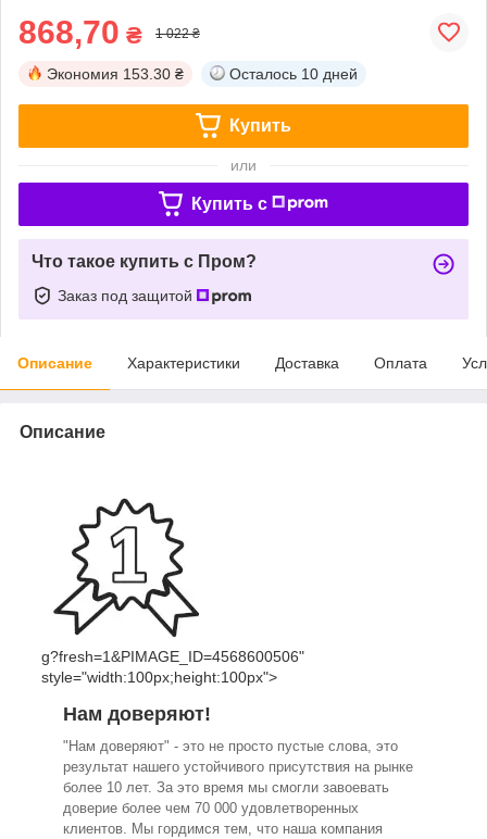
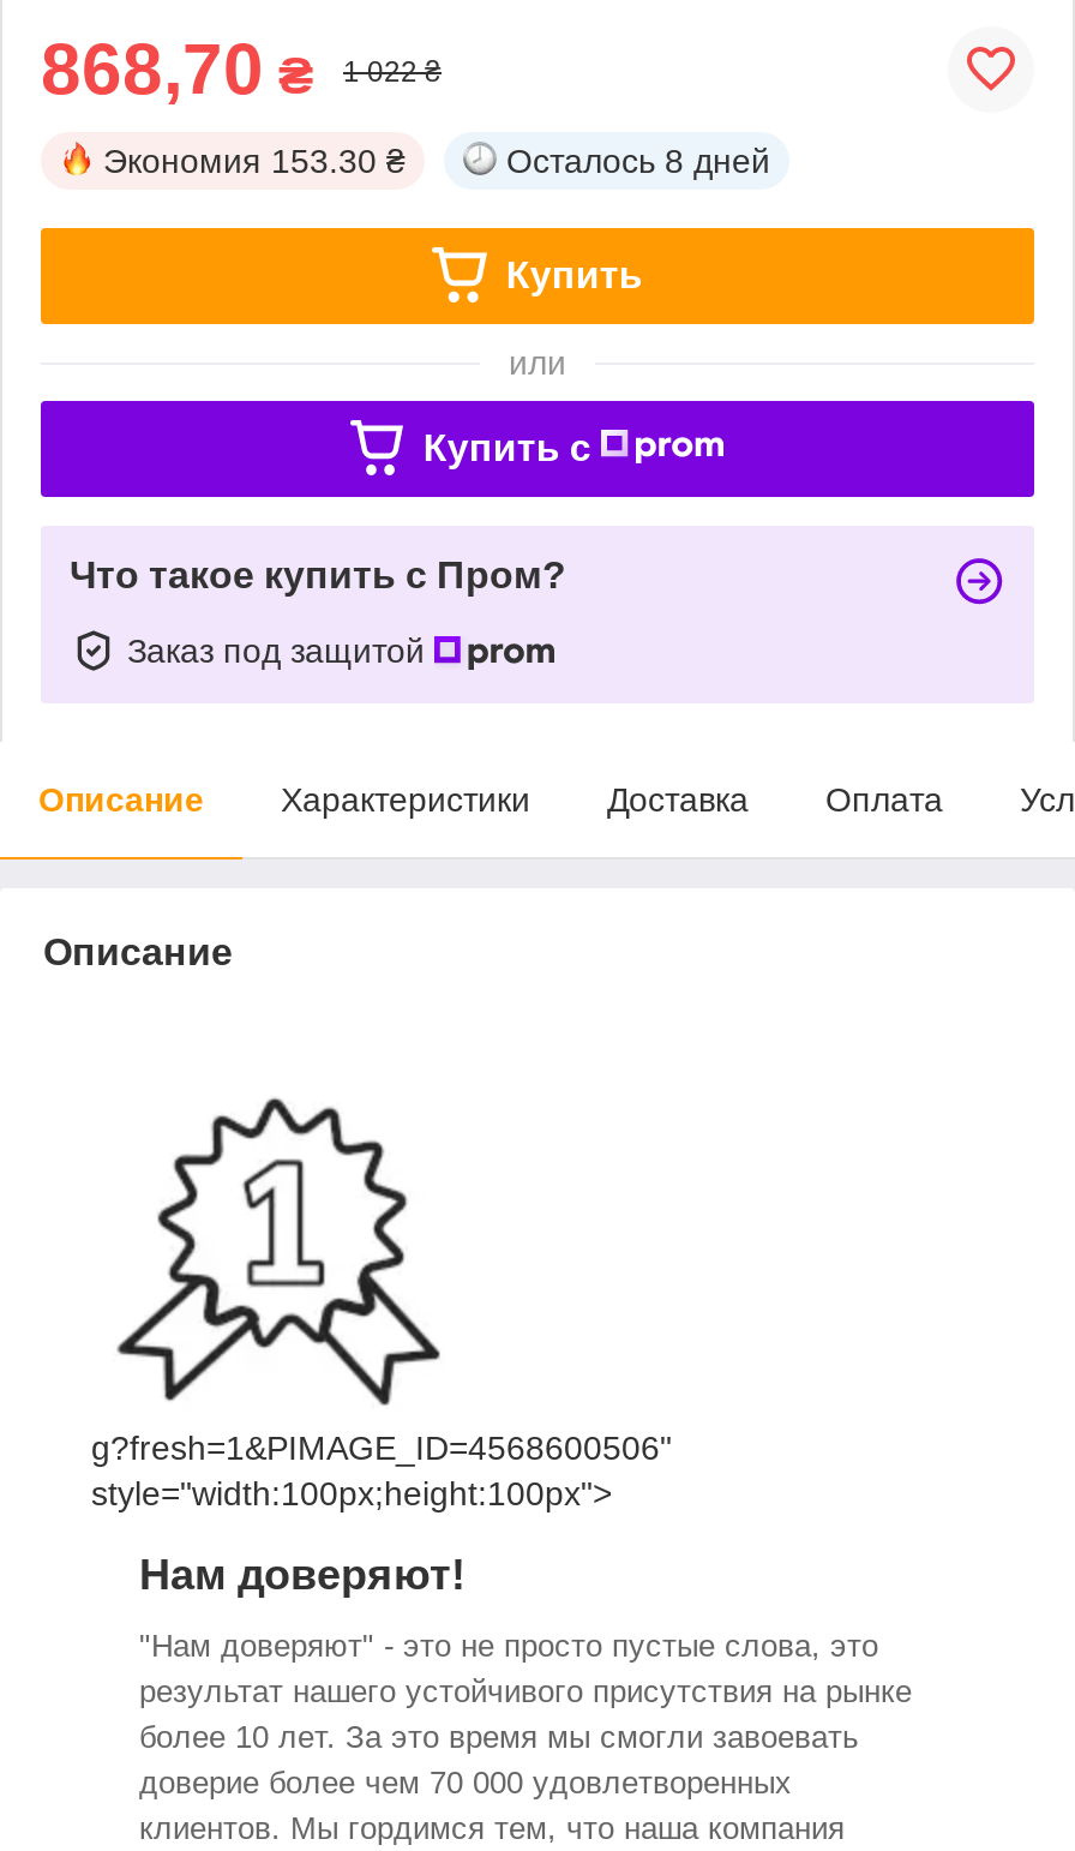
- Осталось 10 дней
+ Осталось 8 дней
